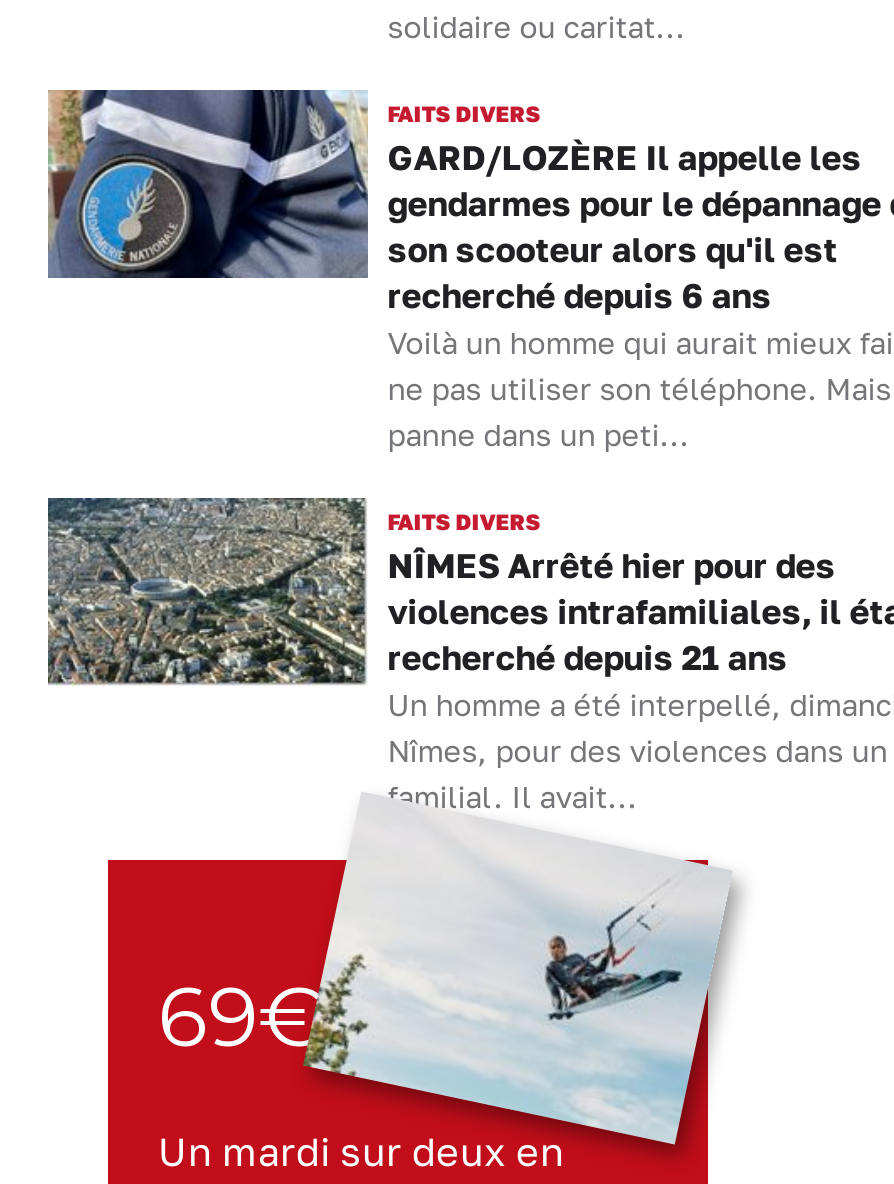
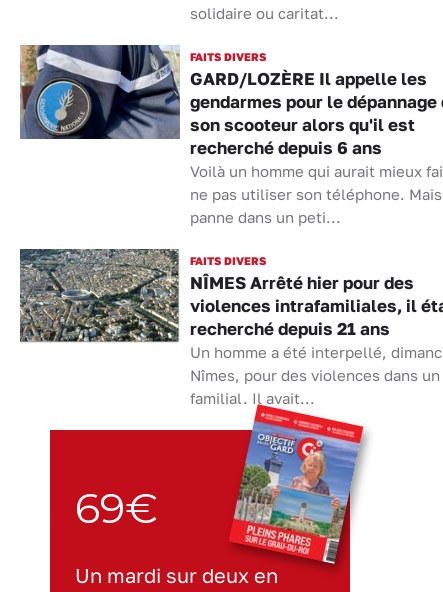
- [image]
+ [image]
